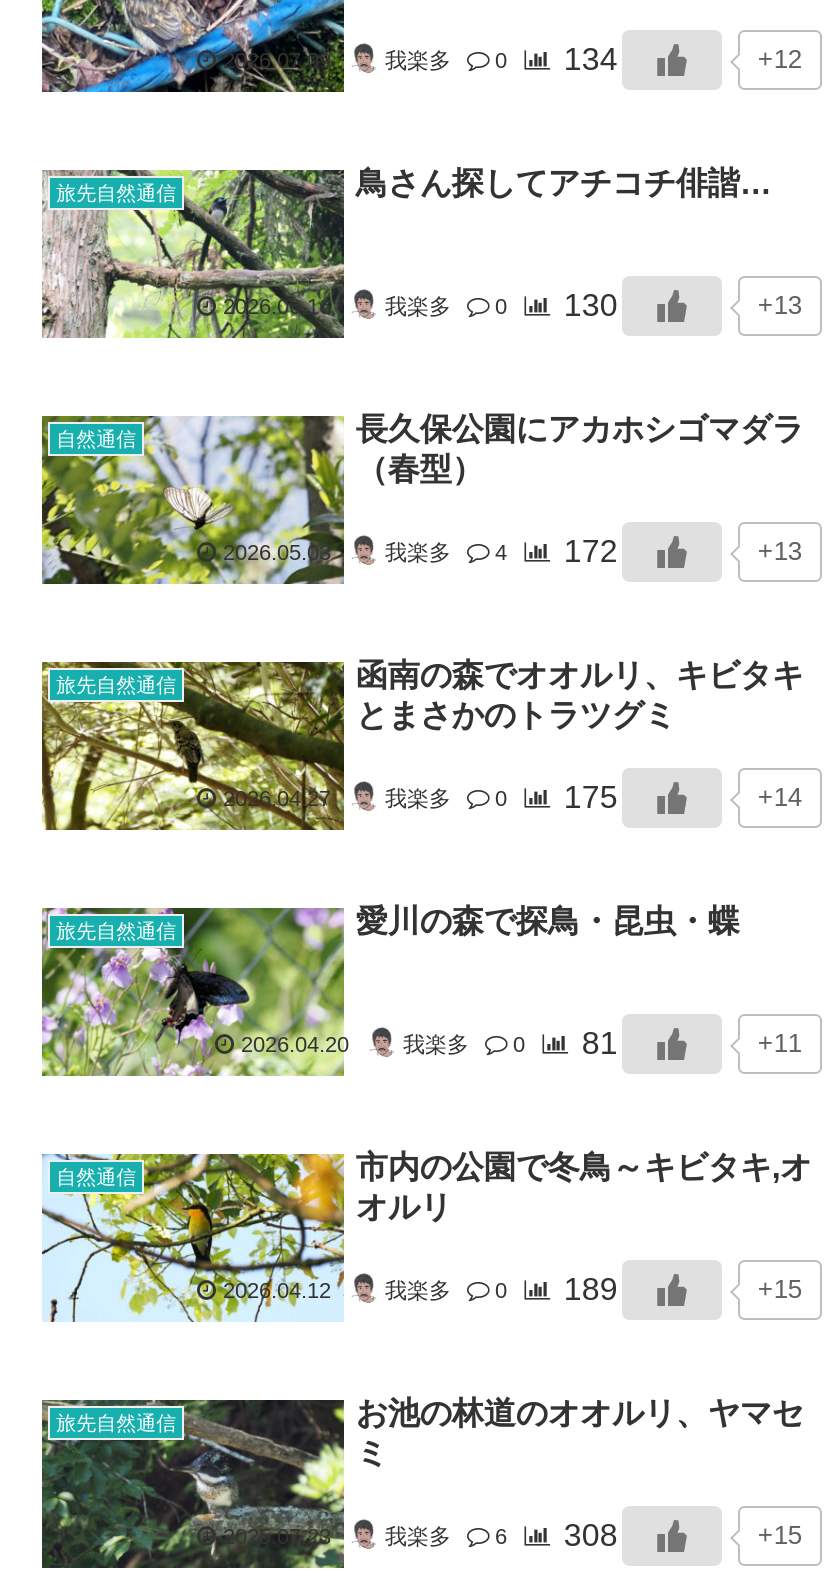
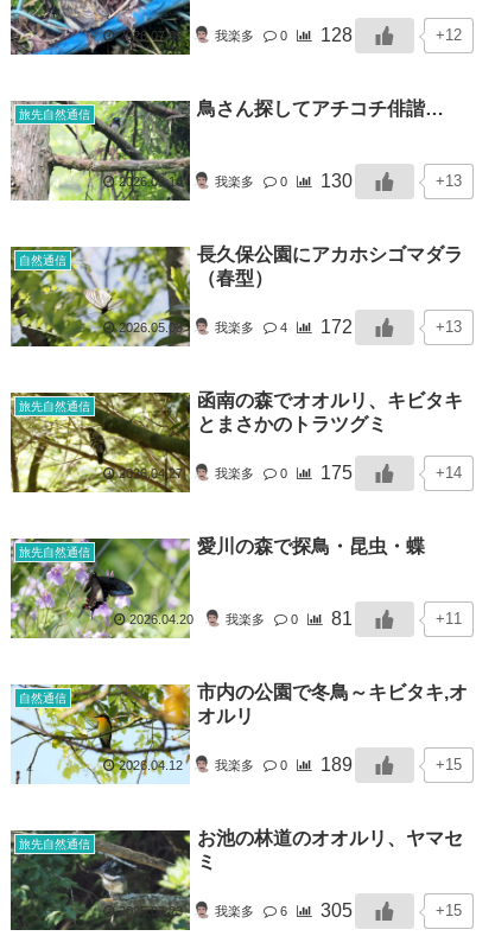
- 134
+ 128

- 308
+ 305
